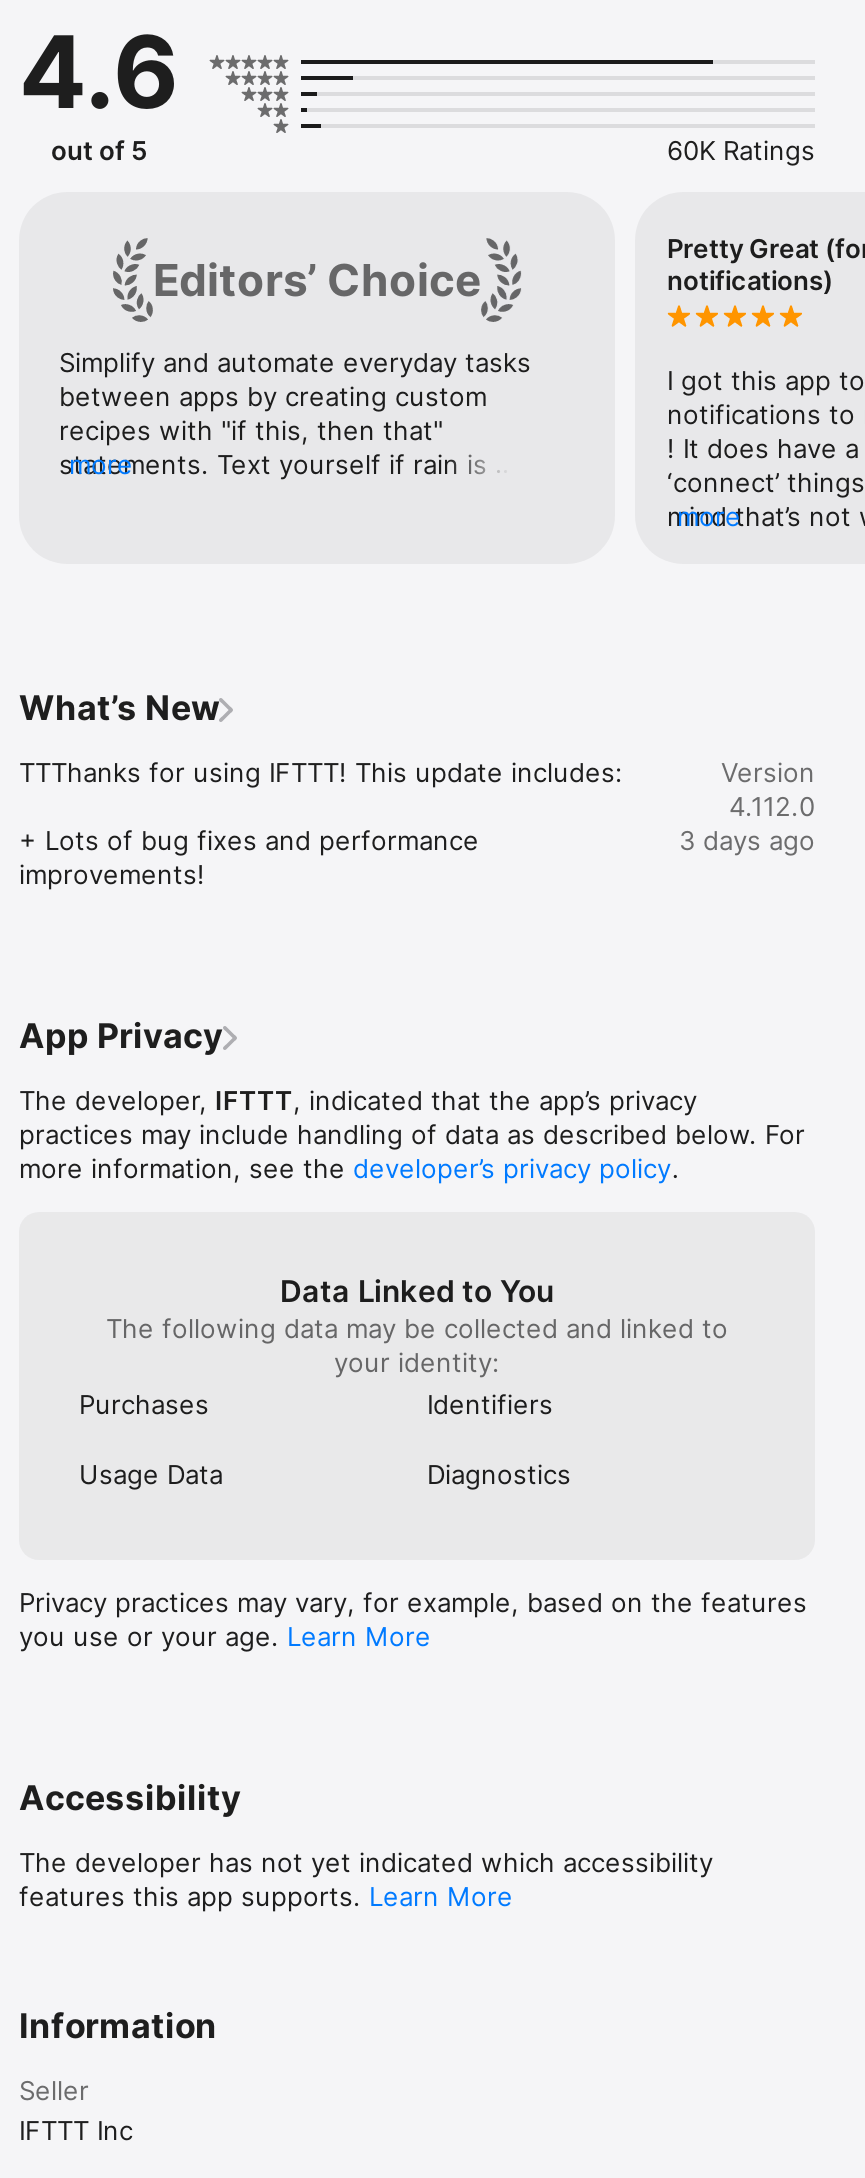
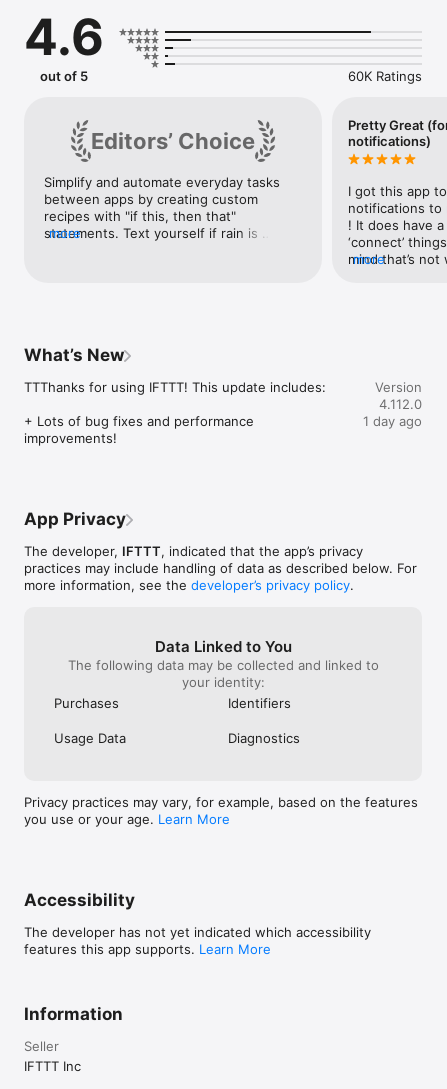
- 3 days ago
+ 1 day ago
